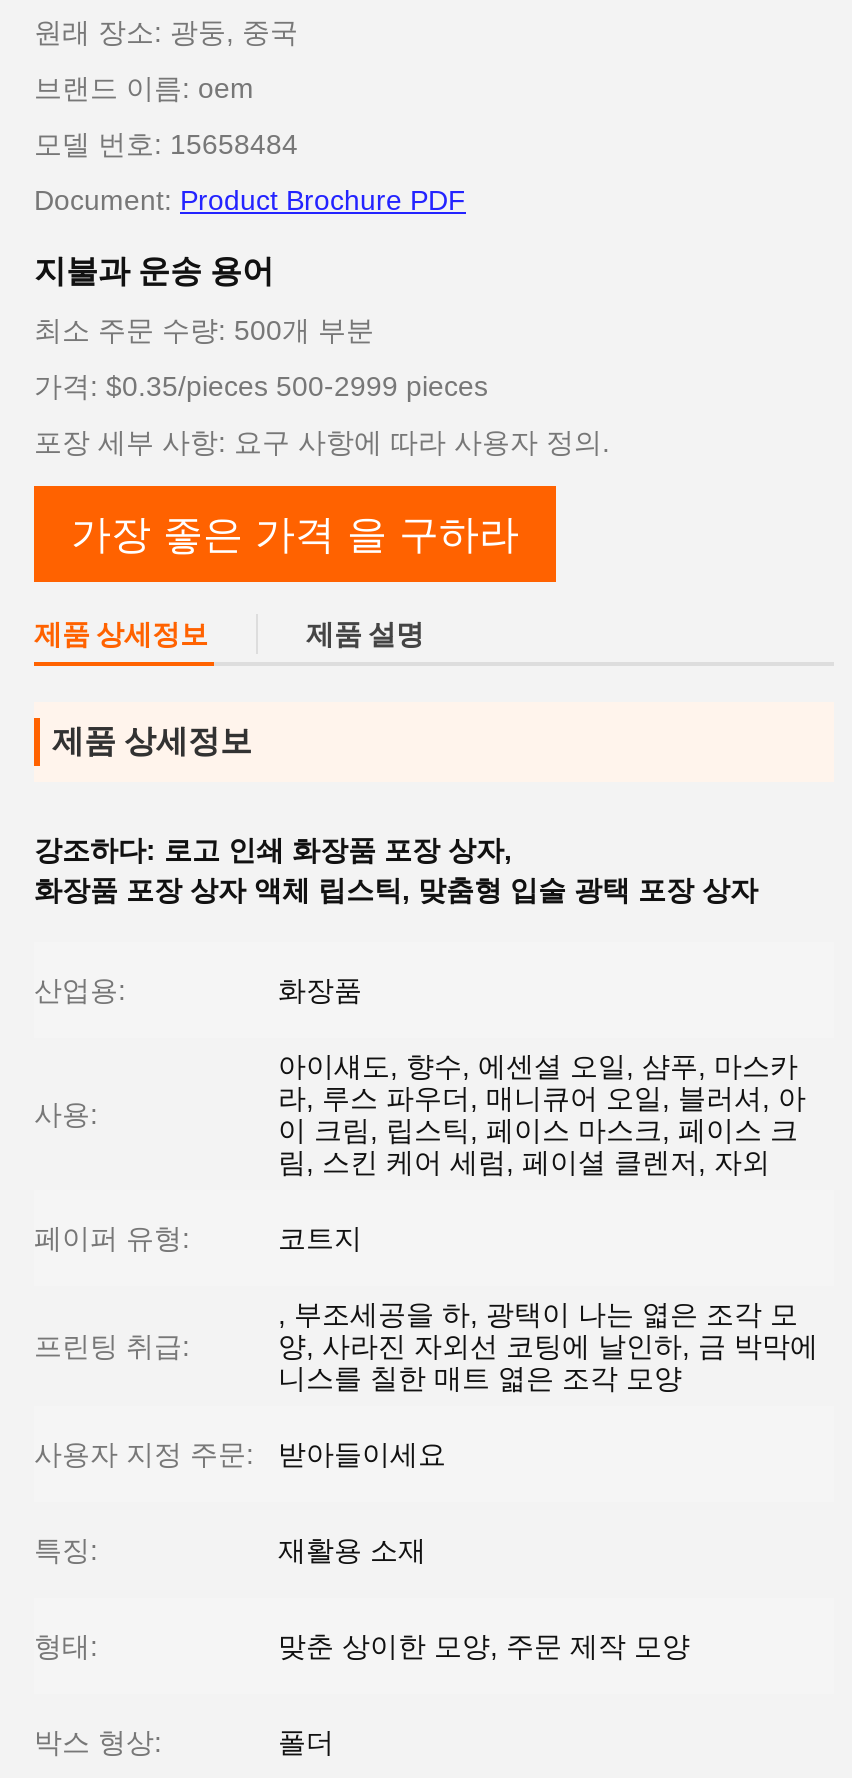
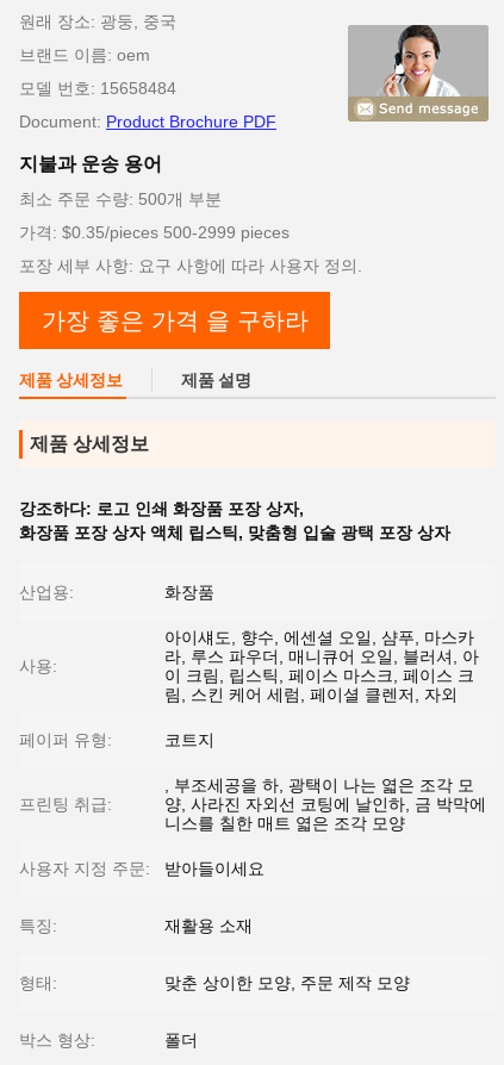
+ [image]
